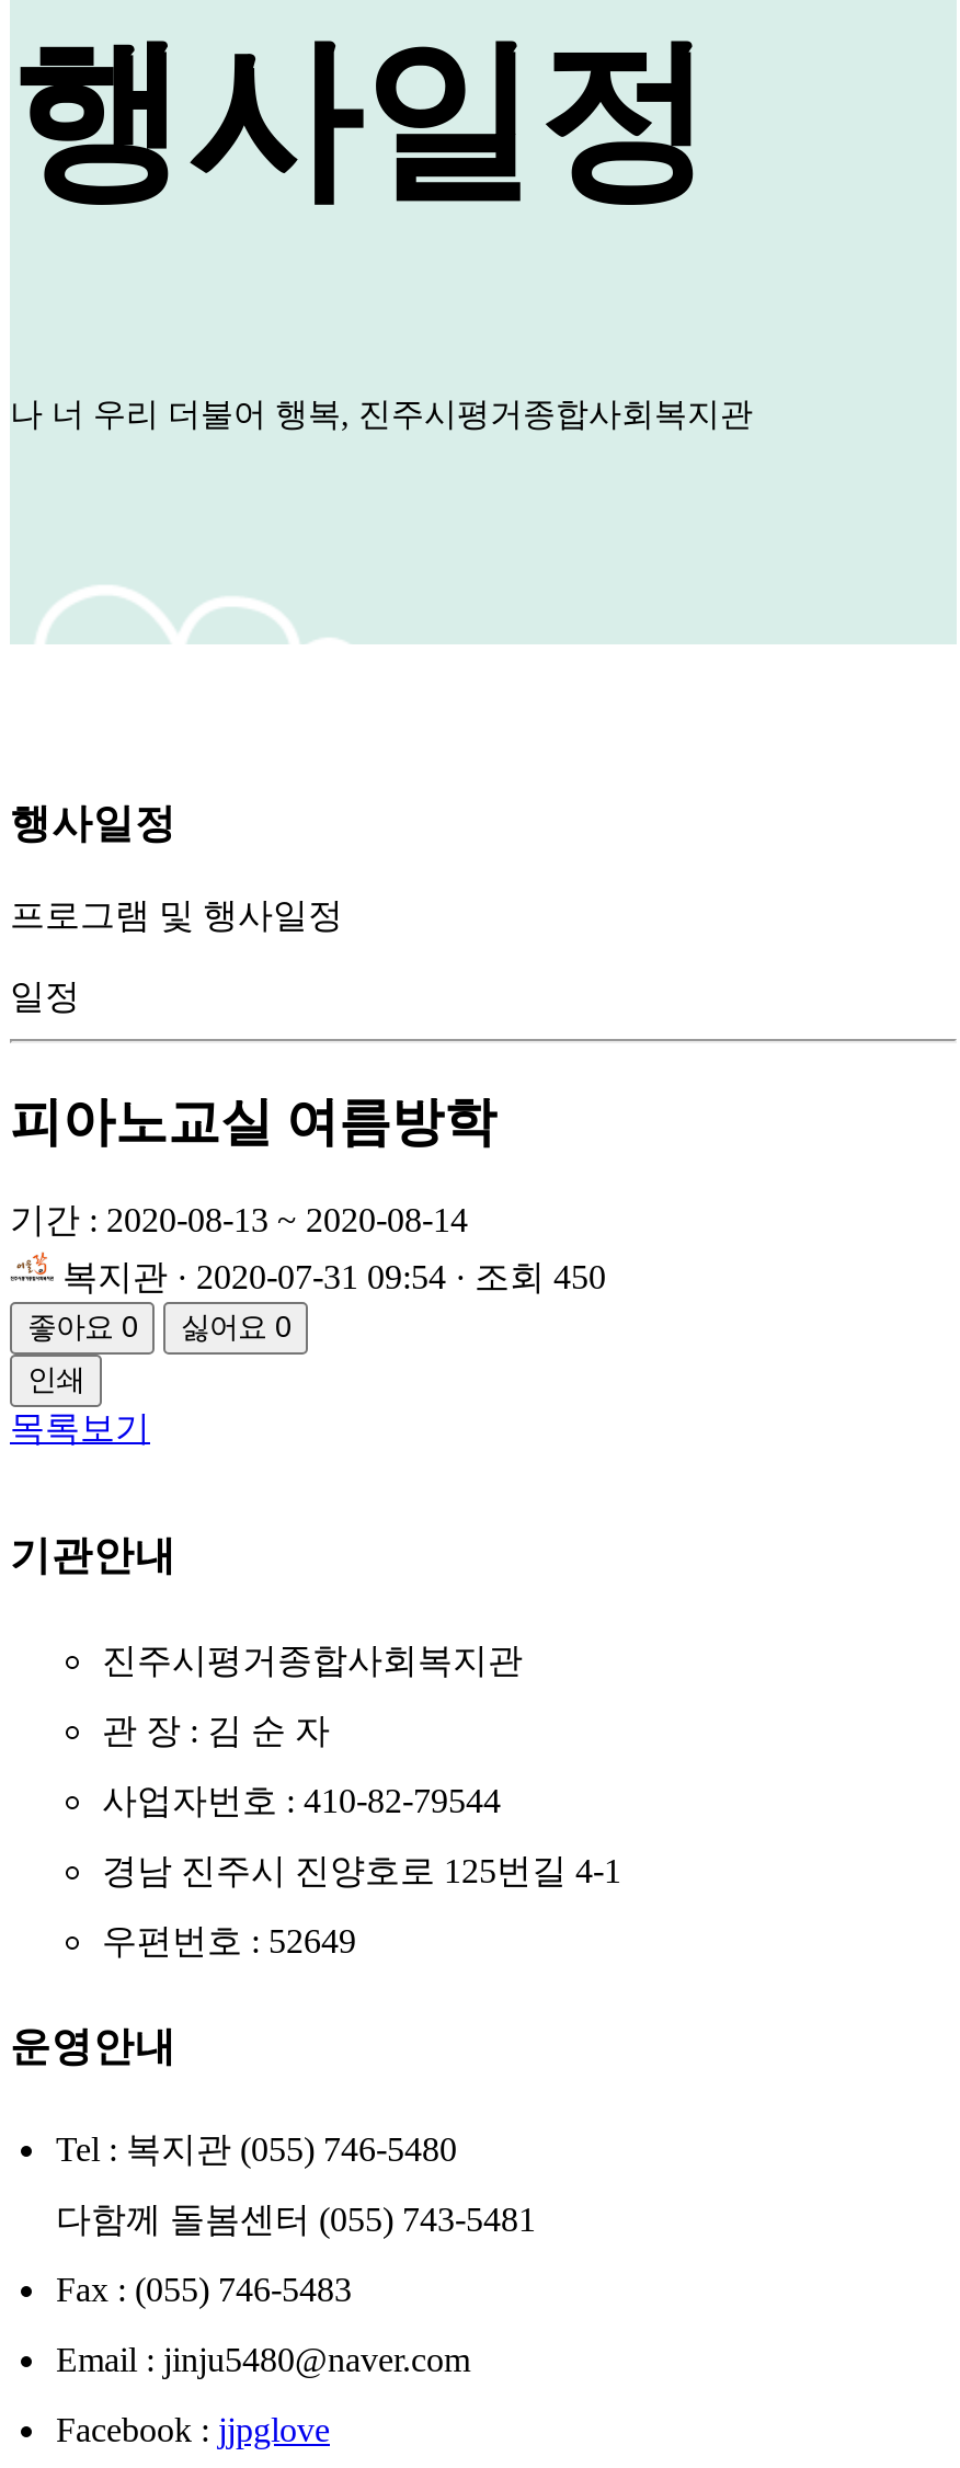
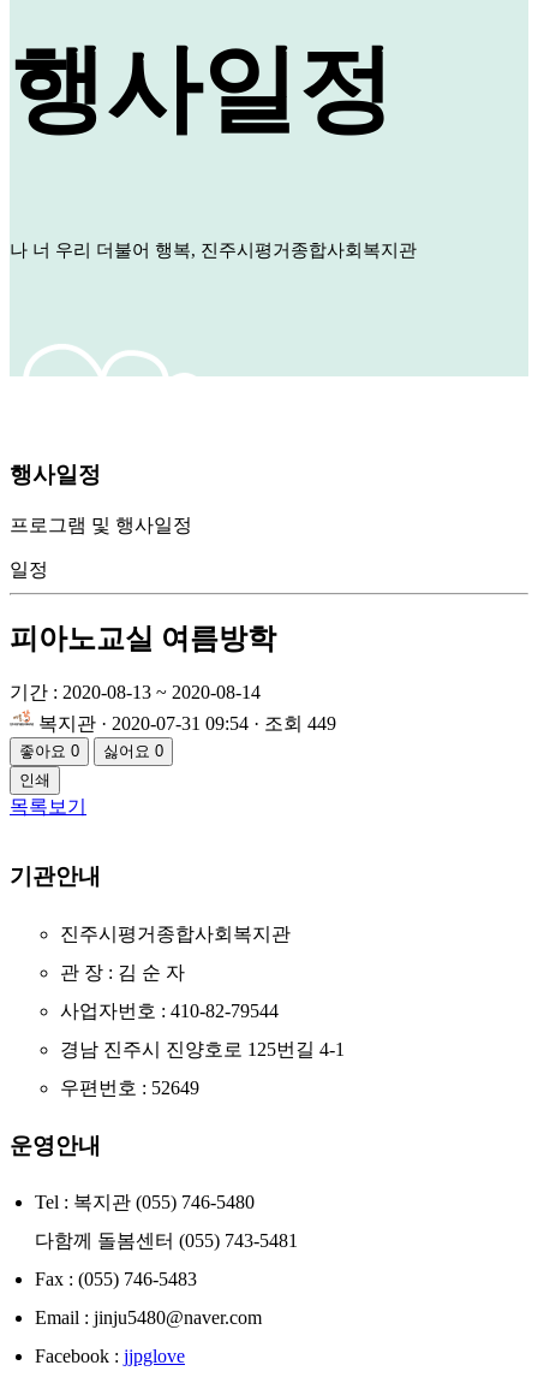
- 복지관 · 2020-07-31 09:54 · 조회 450
+ 복지관 · 2020-07-31 09:54 · 조회 449
